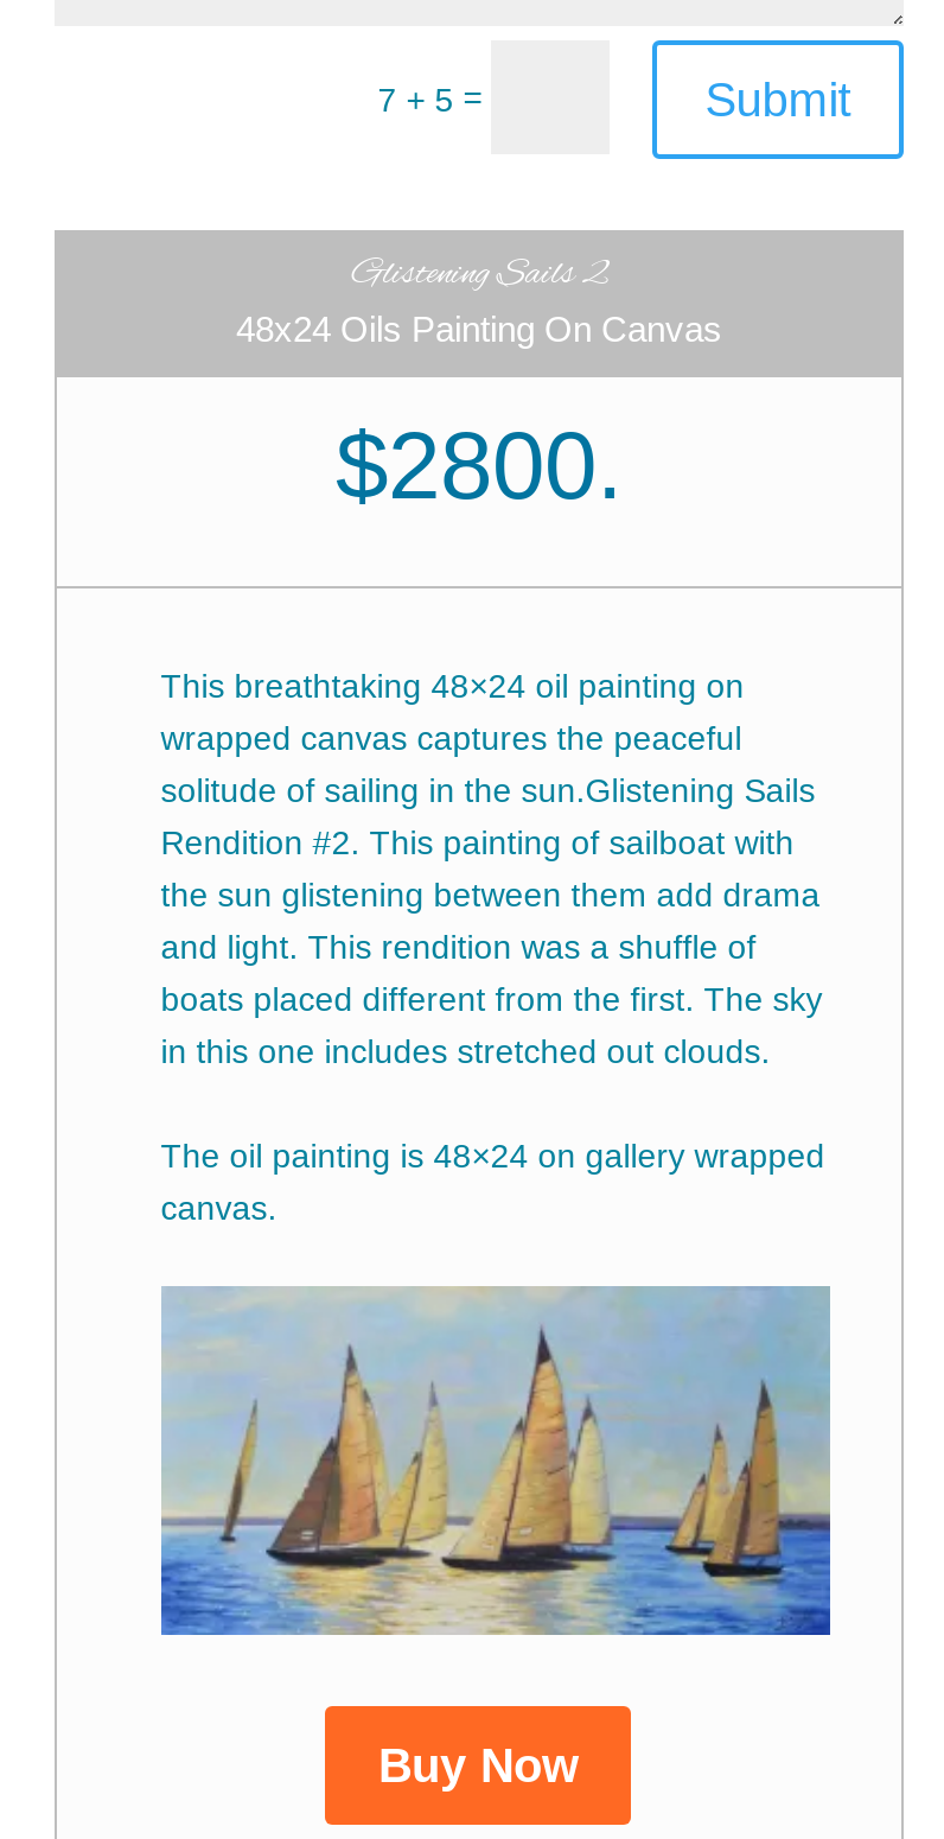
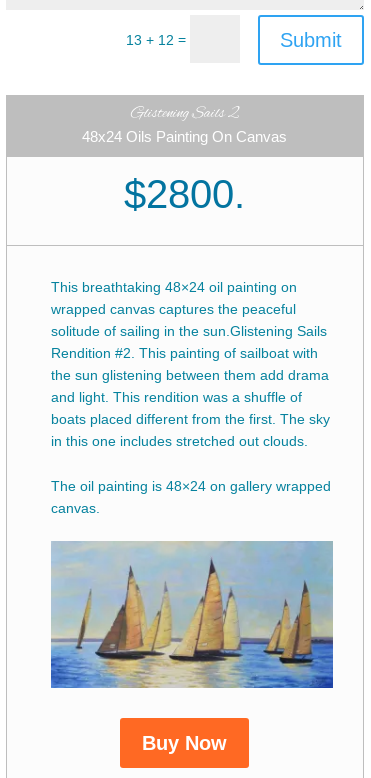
- 7 + 5 =
+ 13 + 12 =
